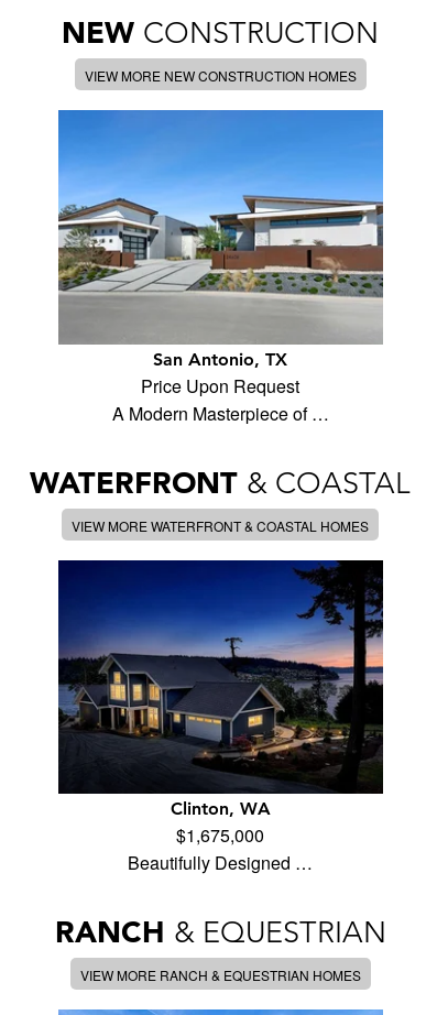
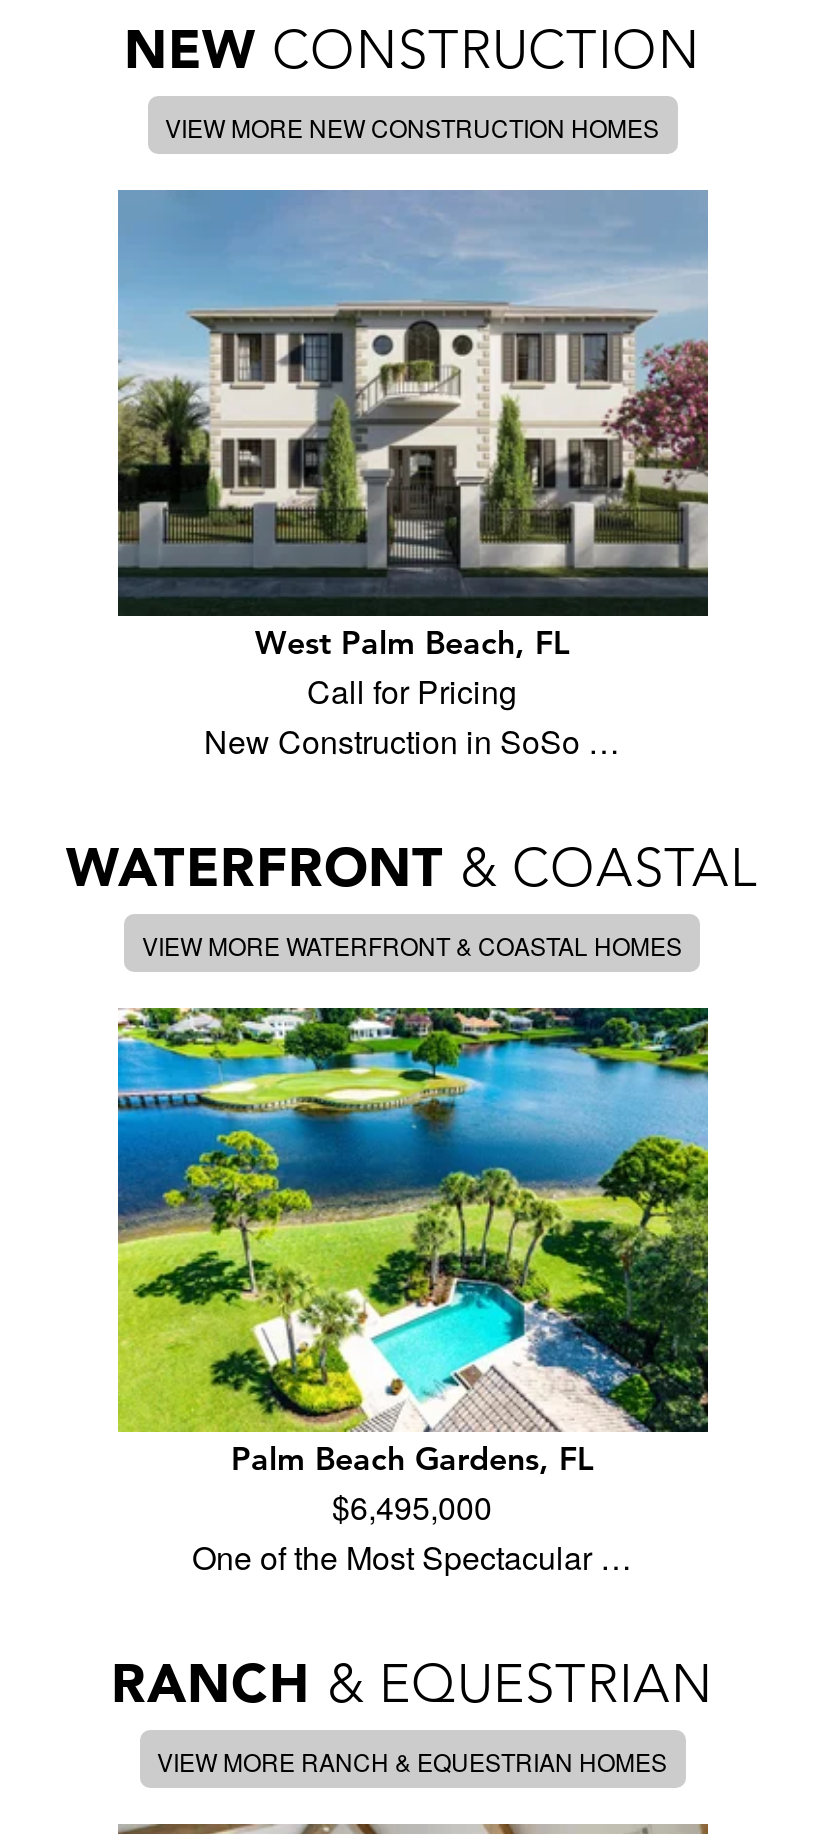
- [image]
- San Antonio, TX
- Price Upon Request
- A Modern Masterpiece of …
+ [image]
+ West Palm Beach, FL
+ Call for Pricing
+ New Construction in SoSo …

- [image]
- Clinton, WA
- $1,675,000
- Beautifully Designed …
+ [image]
+ Palm Beach Gardens, FL
+ $6,495,000
+ One of the Most Spectacular …
